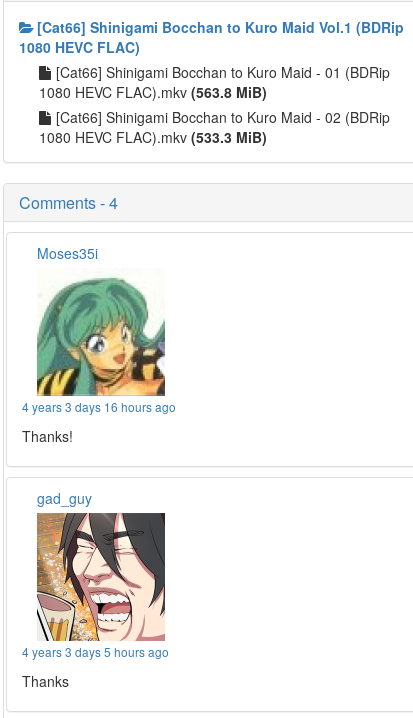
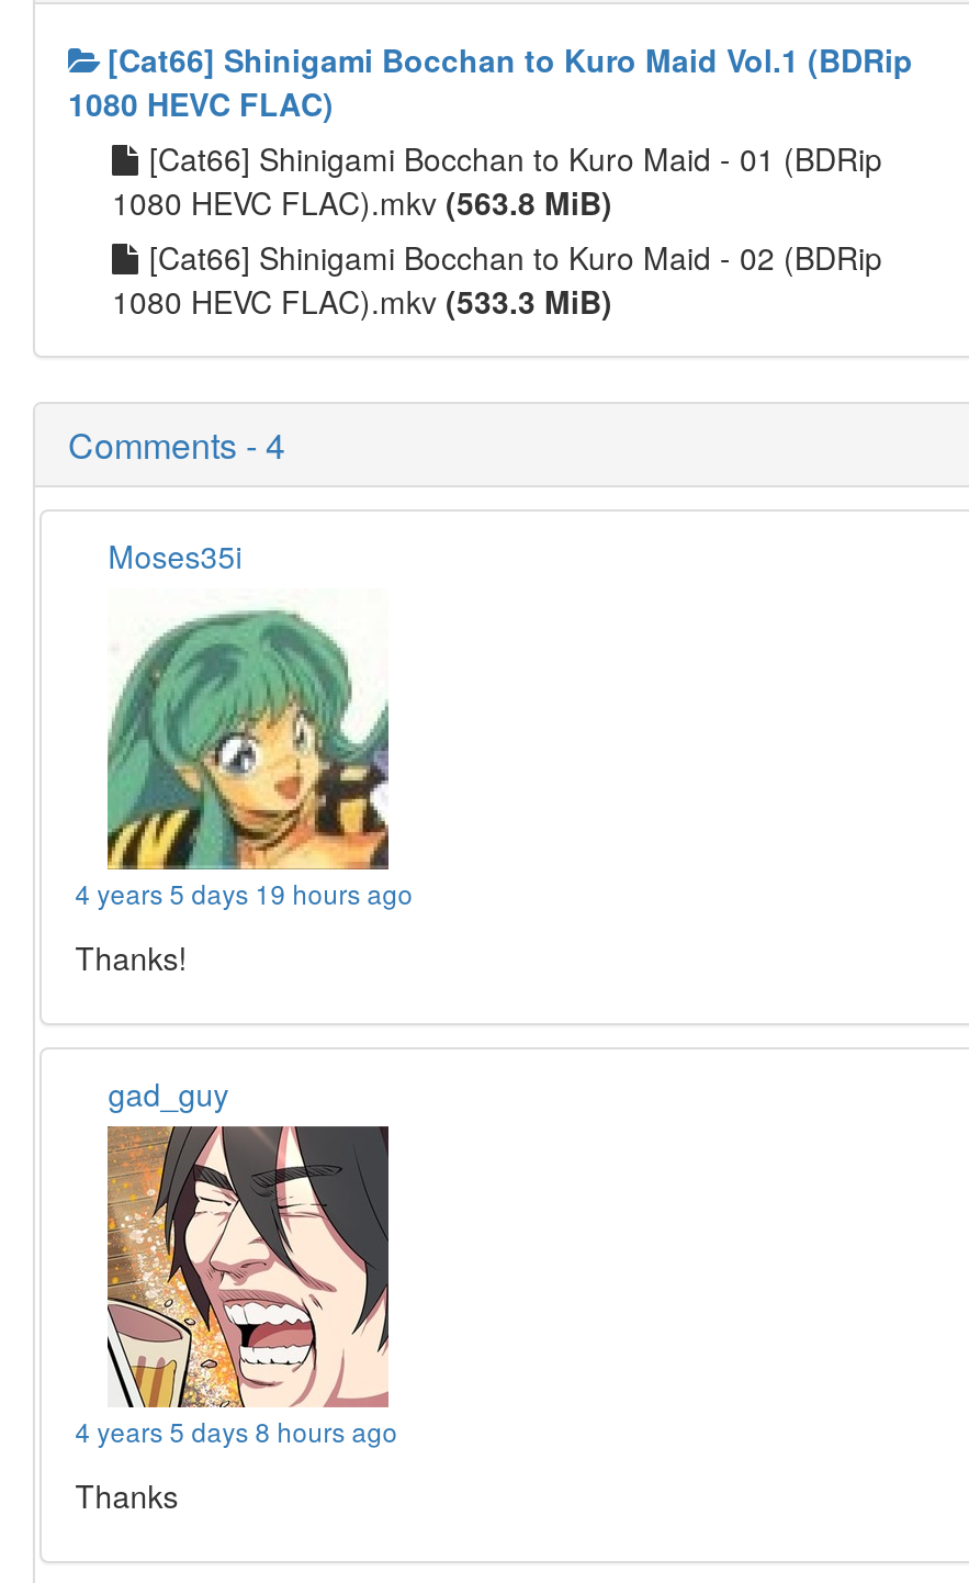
- 4 years 3 days 16 hours ago
+ 4 years 5 days 19 hours ago

- 4 years 3 days 5 hours ago
+ 4 years 5 days 8 hours ago
